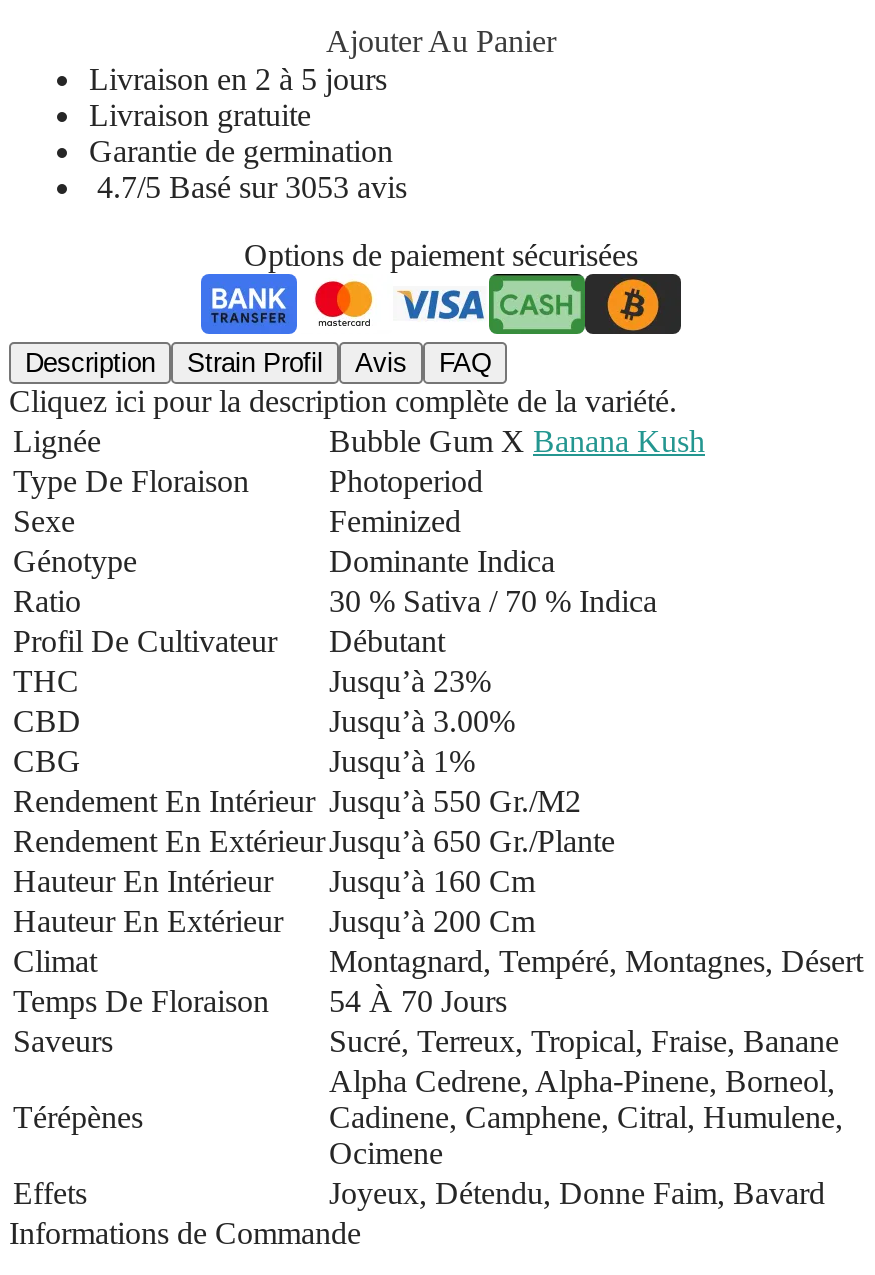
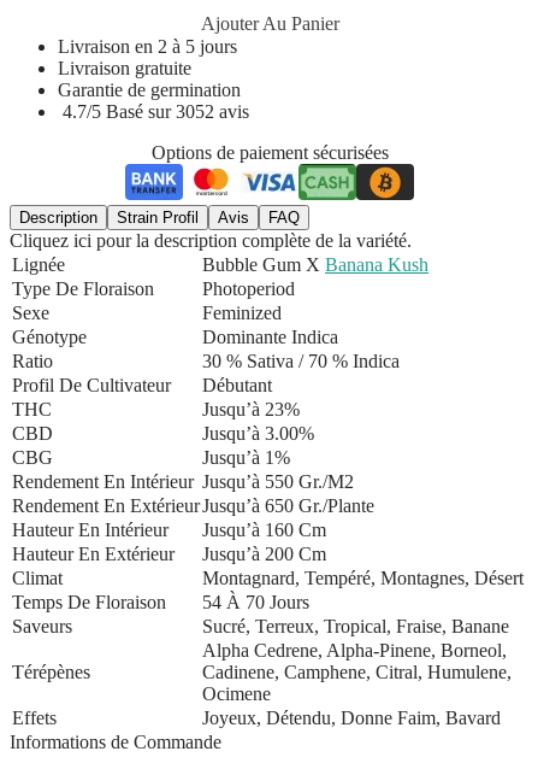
- 4.7/5 Basé sur 3053 avis
+ 4.7/5 Basé sur 3052 avis
